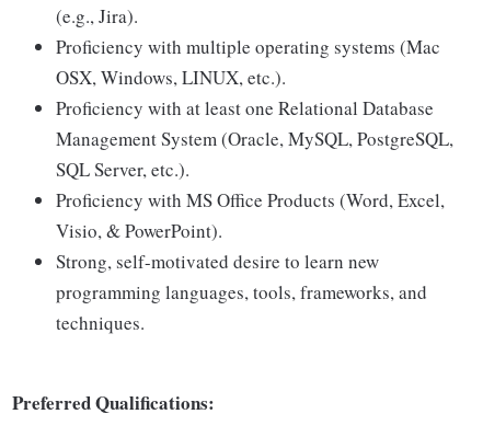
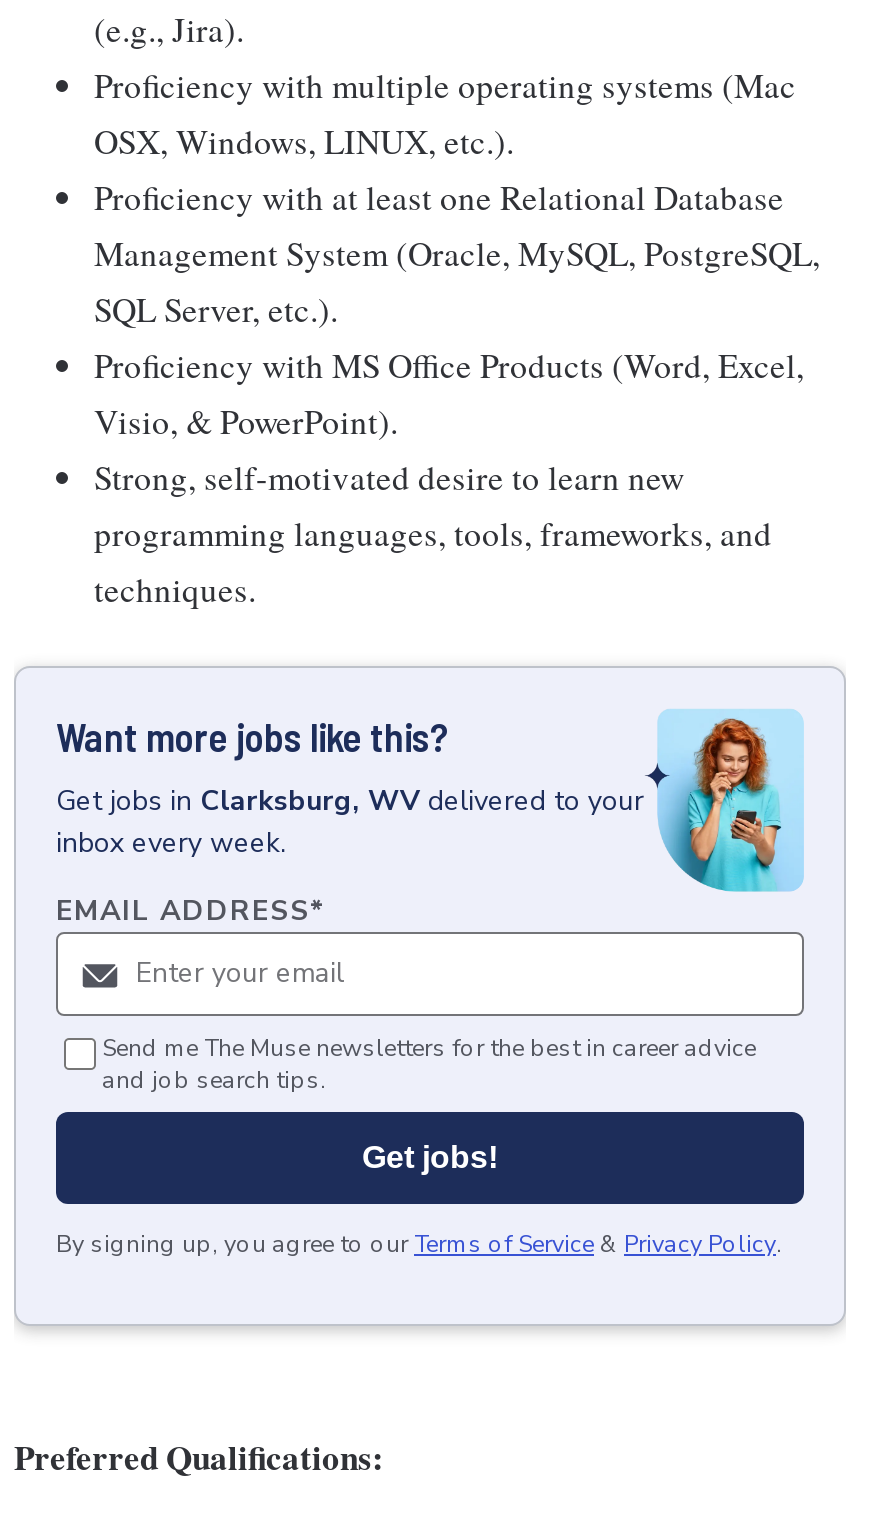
+ [image]
+ Want more jobs like this?
+ Get jobs in Clarksburg, WV delivered to your
+ inbox every week.
+ EMAIL ADDRESS*

+ Send me The Muse newsletters for the best in career advice
+ and job search tips.
+ Get jobs!
+ By signing up, you agree to our Terms of Service & Privacy Policy.
